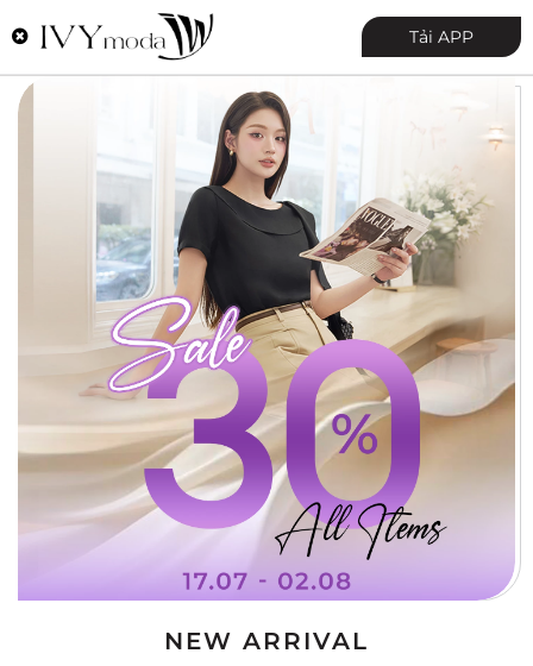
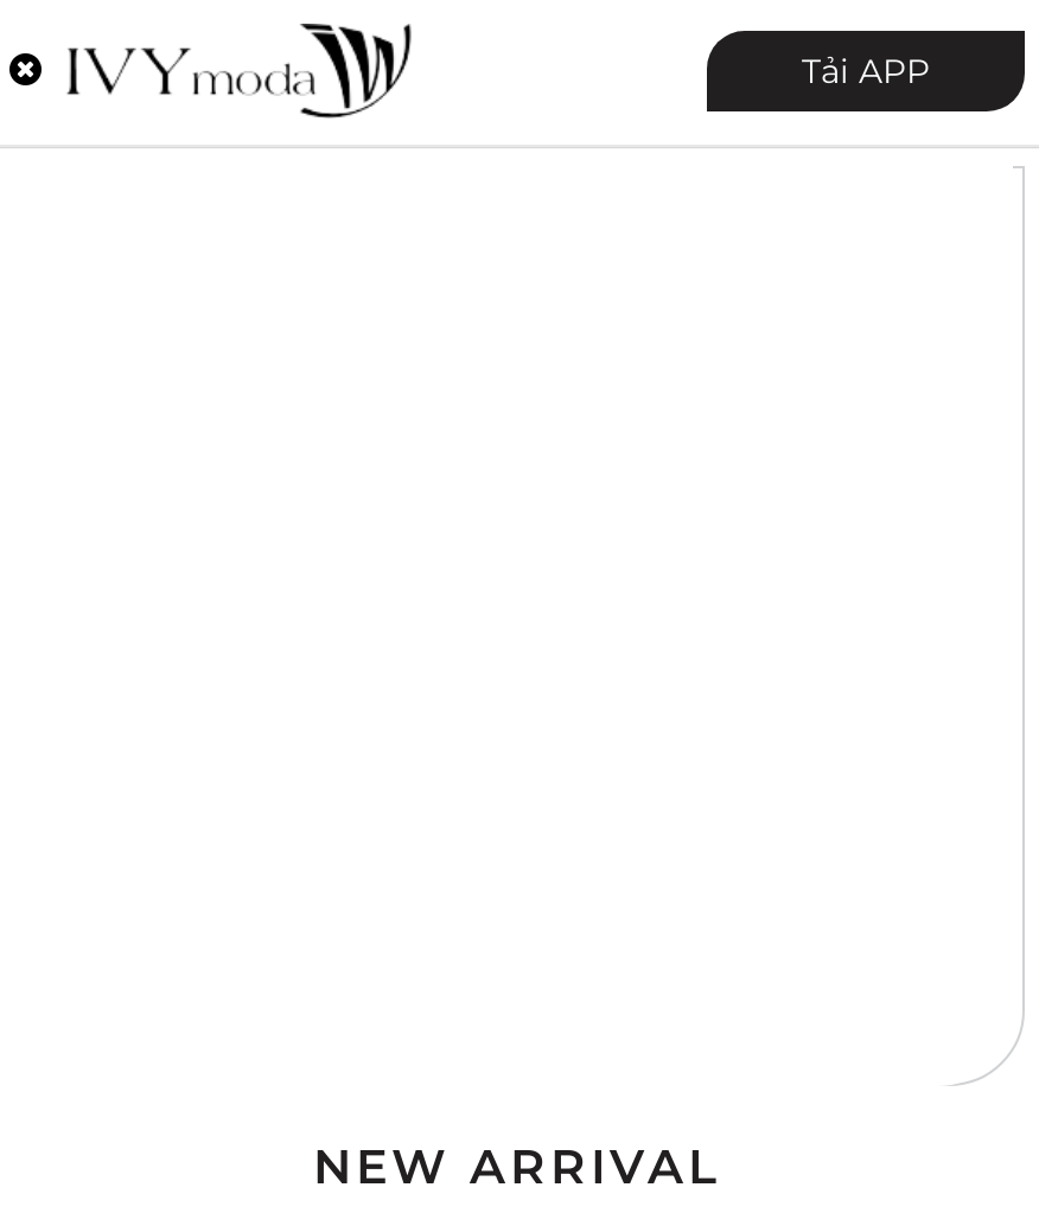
- [image]
